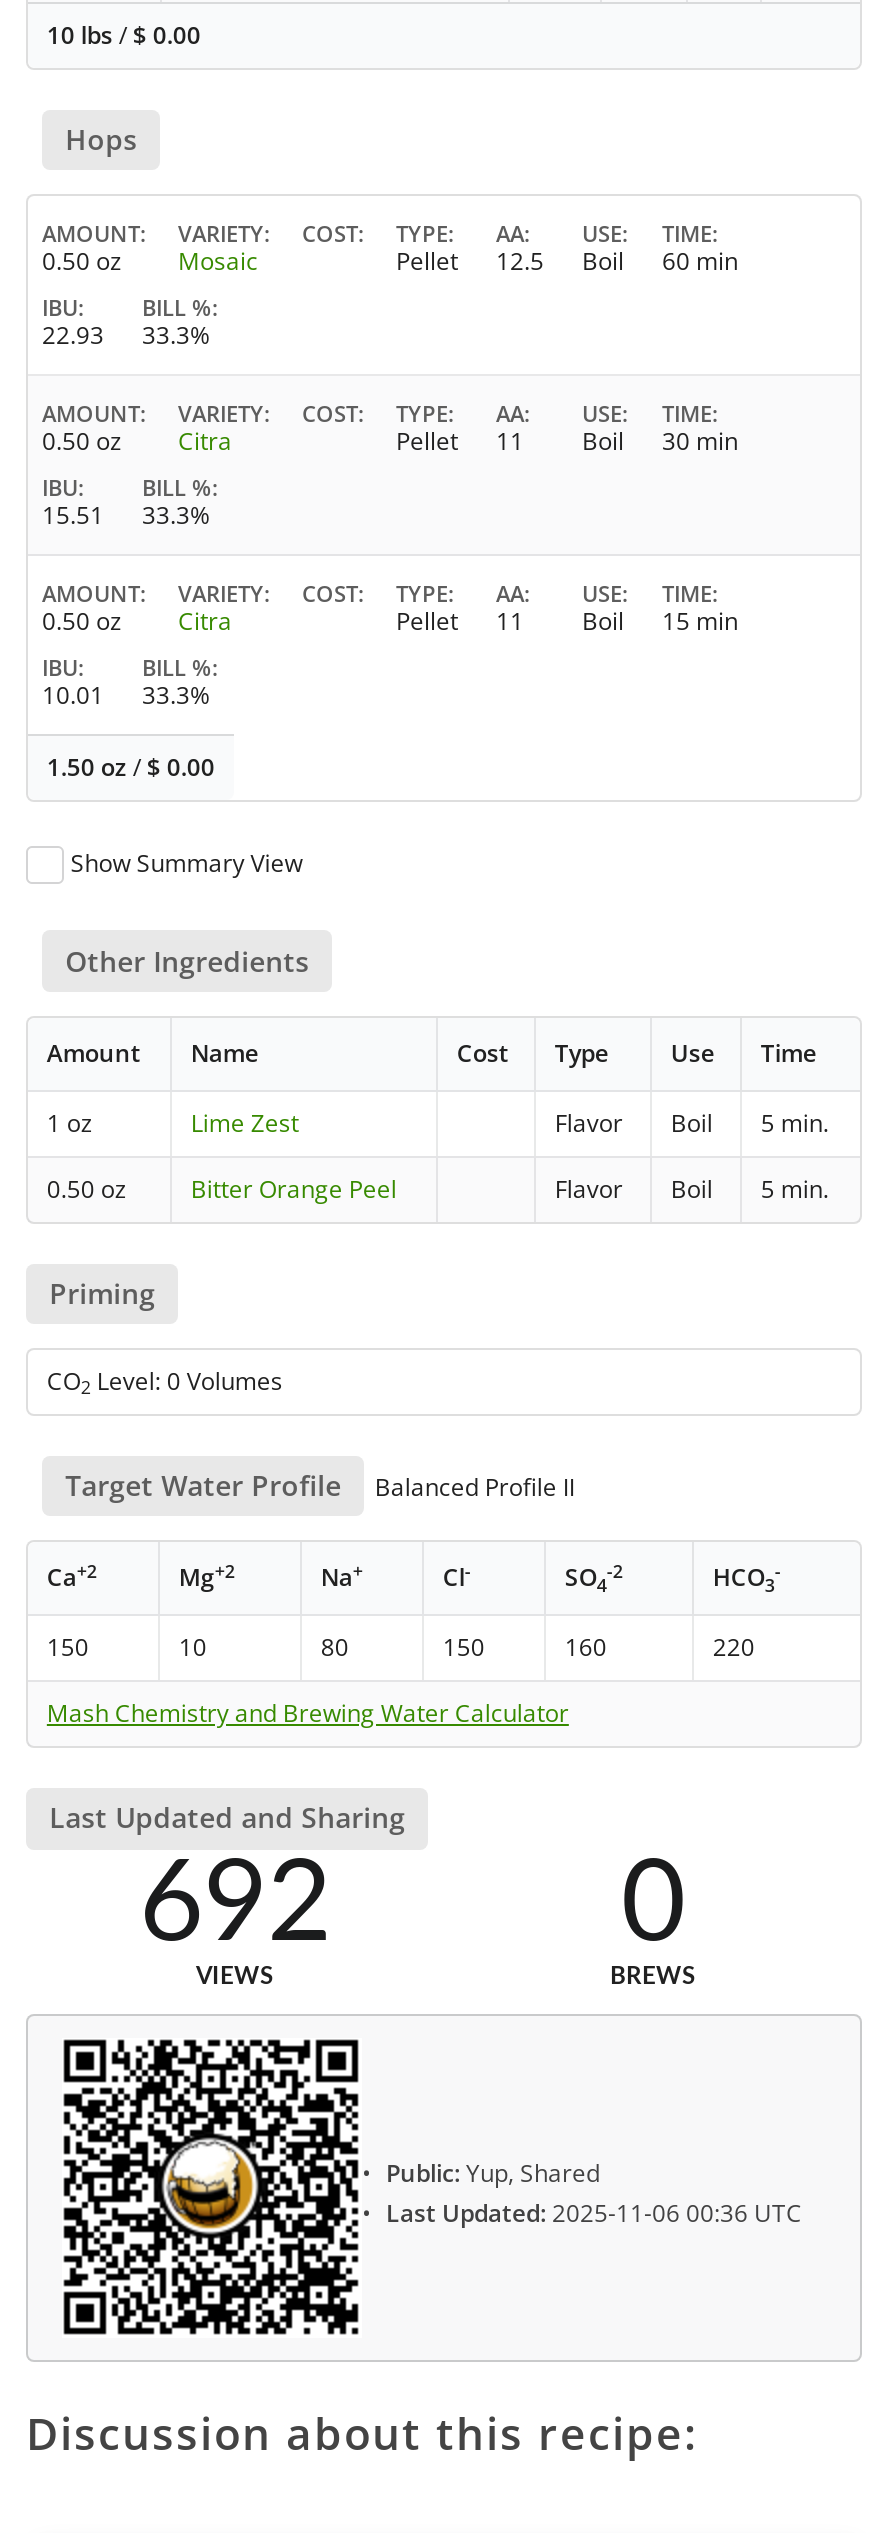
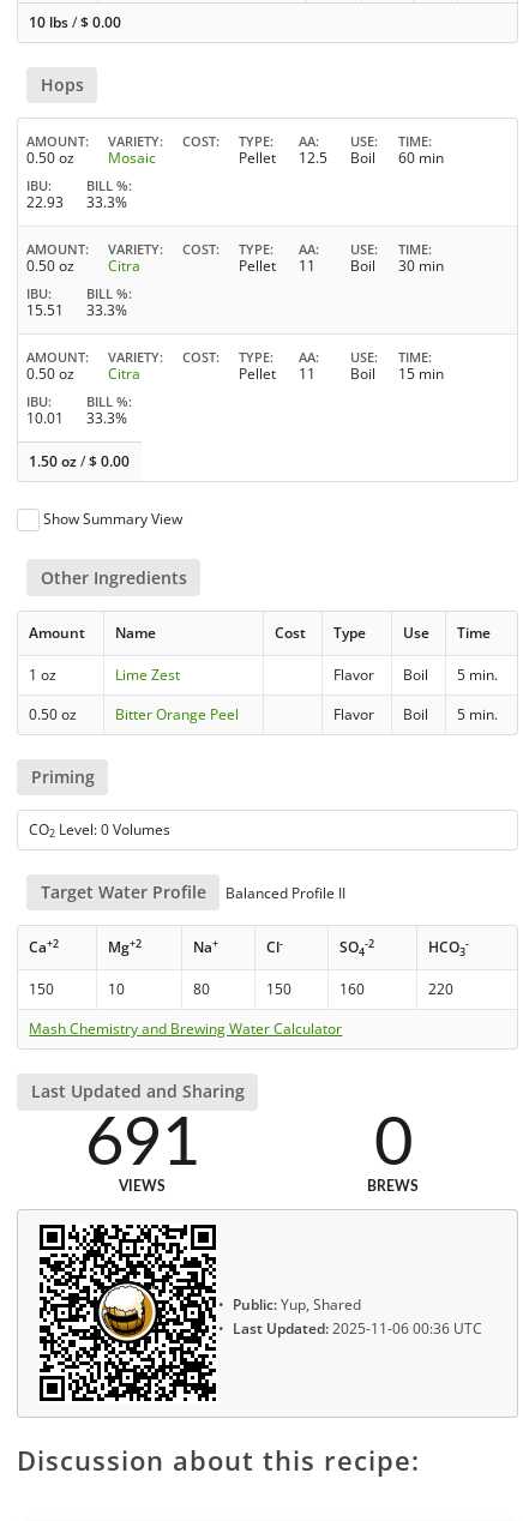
- 692
+ 691
